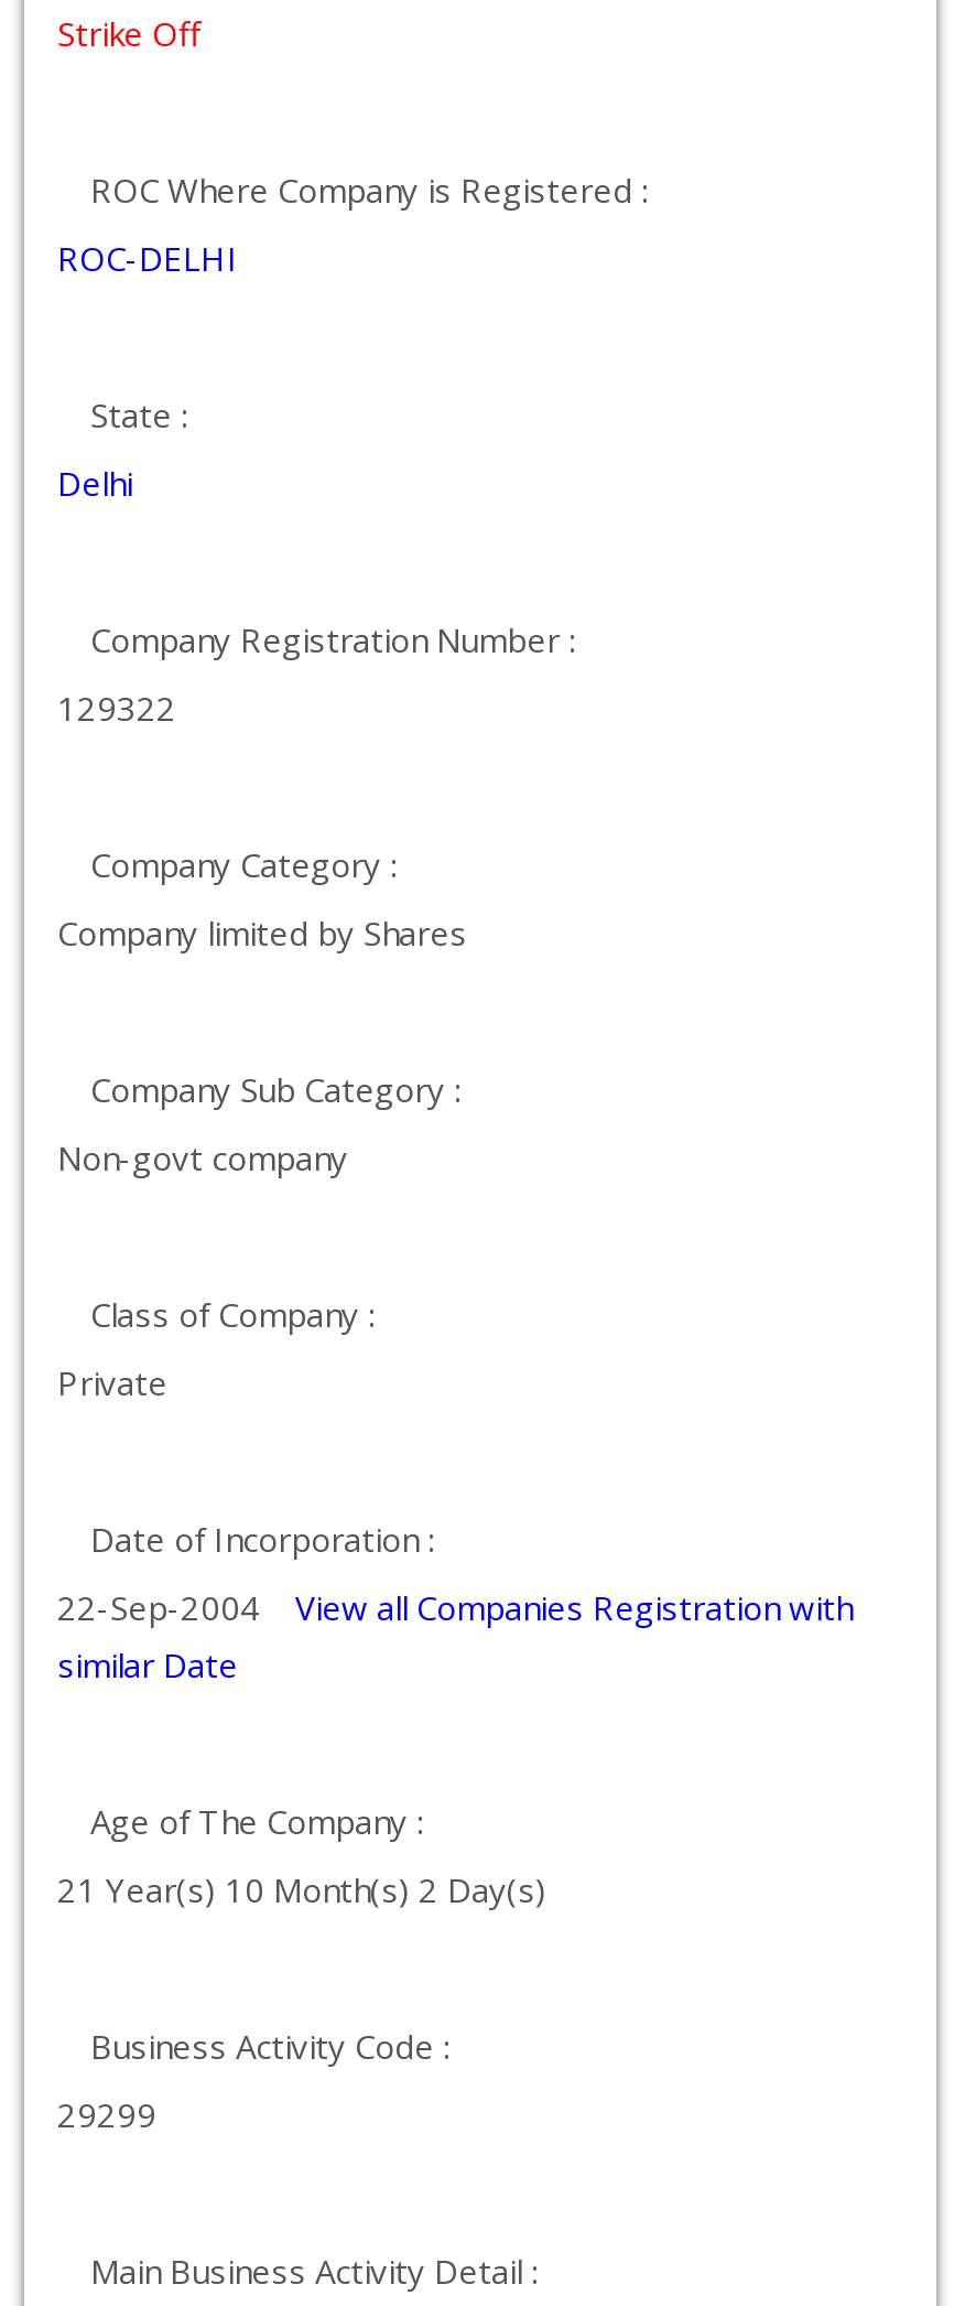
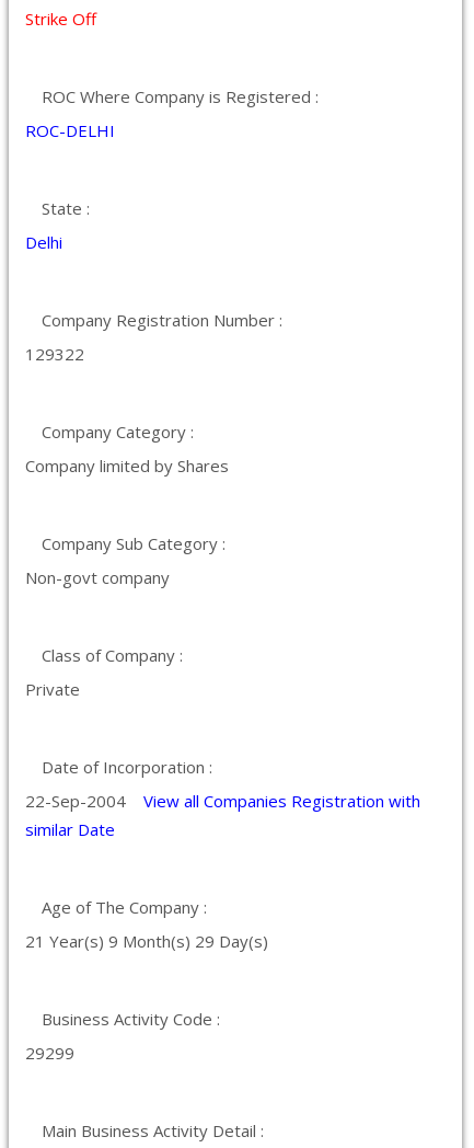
- 21 Year(s) 10 Month(s) 2 Day(s)
+ 21 Year(s) 9 Month(s) 29 Day(s)
